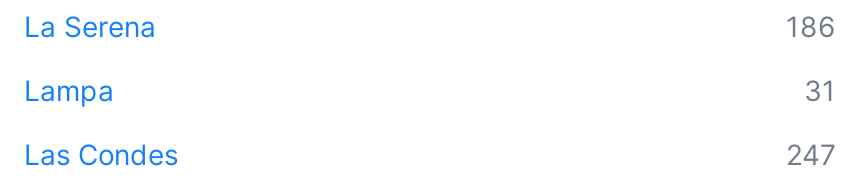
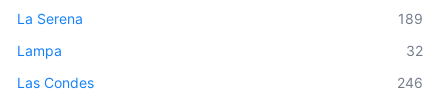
- 186
+ 189

- 31
+ 32

- 247
+ 246
